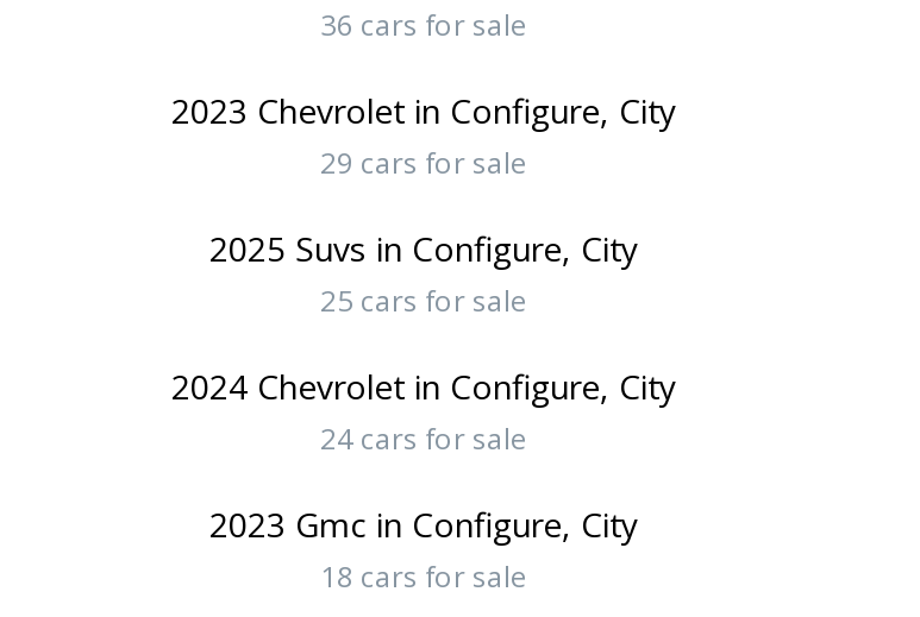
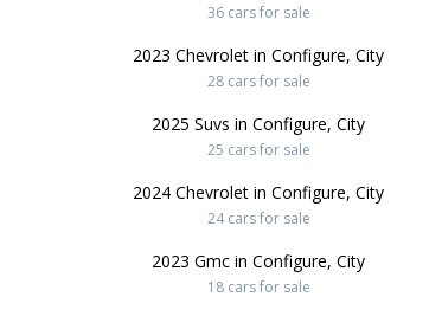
- 29 cars for sale
+ 28 cars for sale
